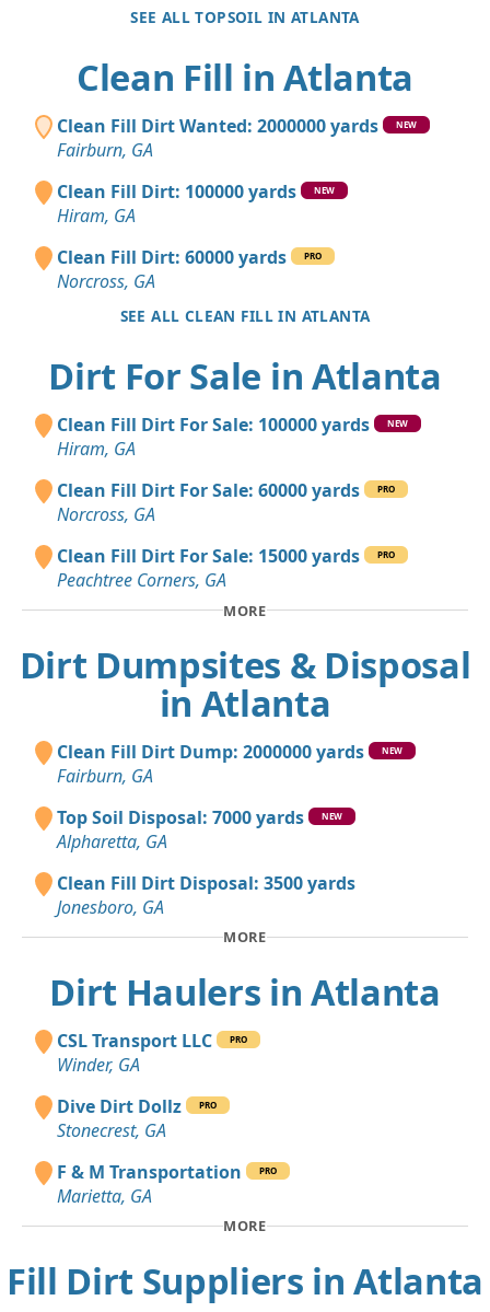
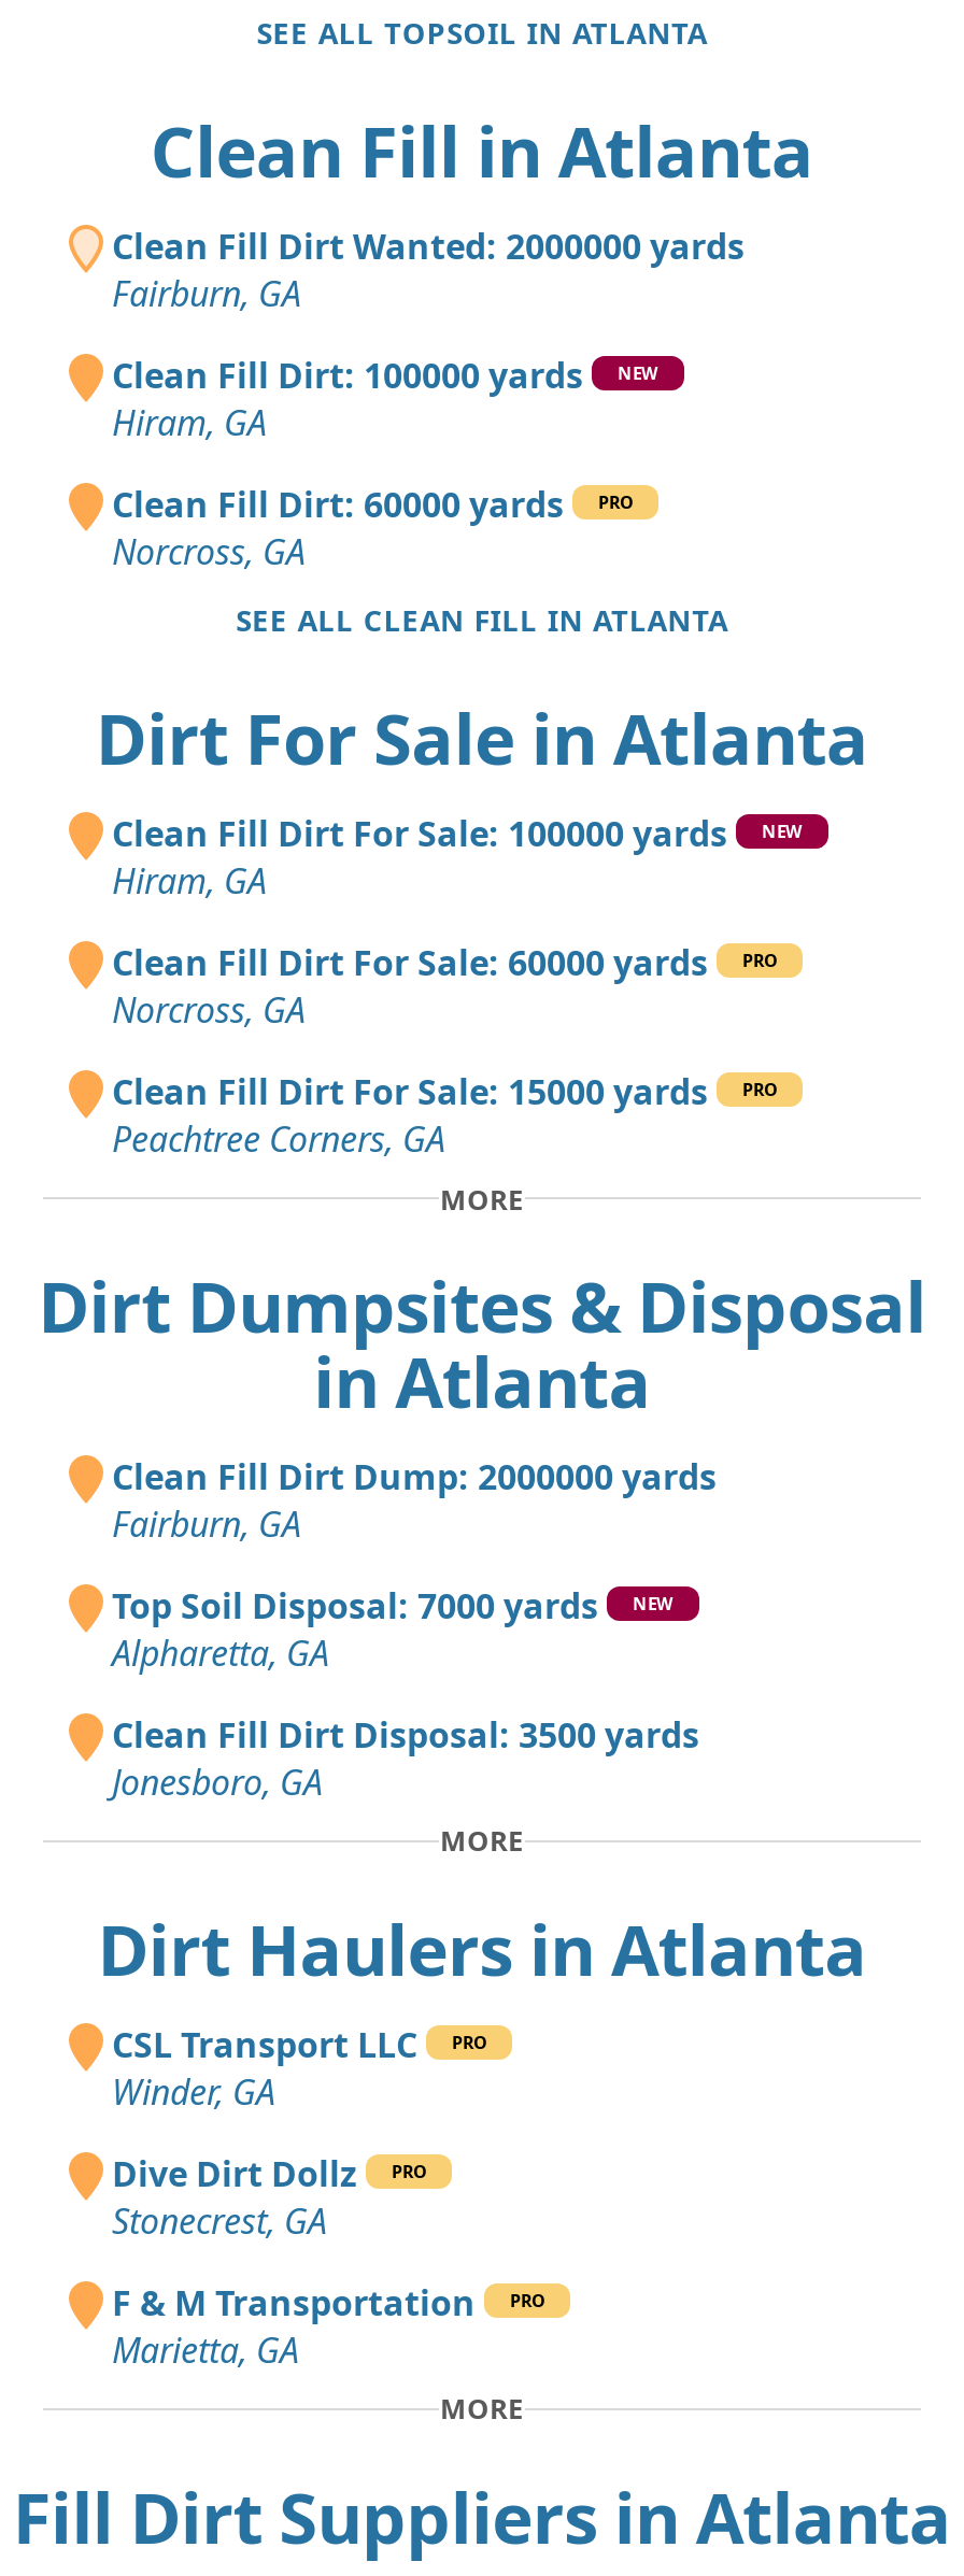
- NEW

- NEW
